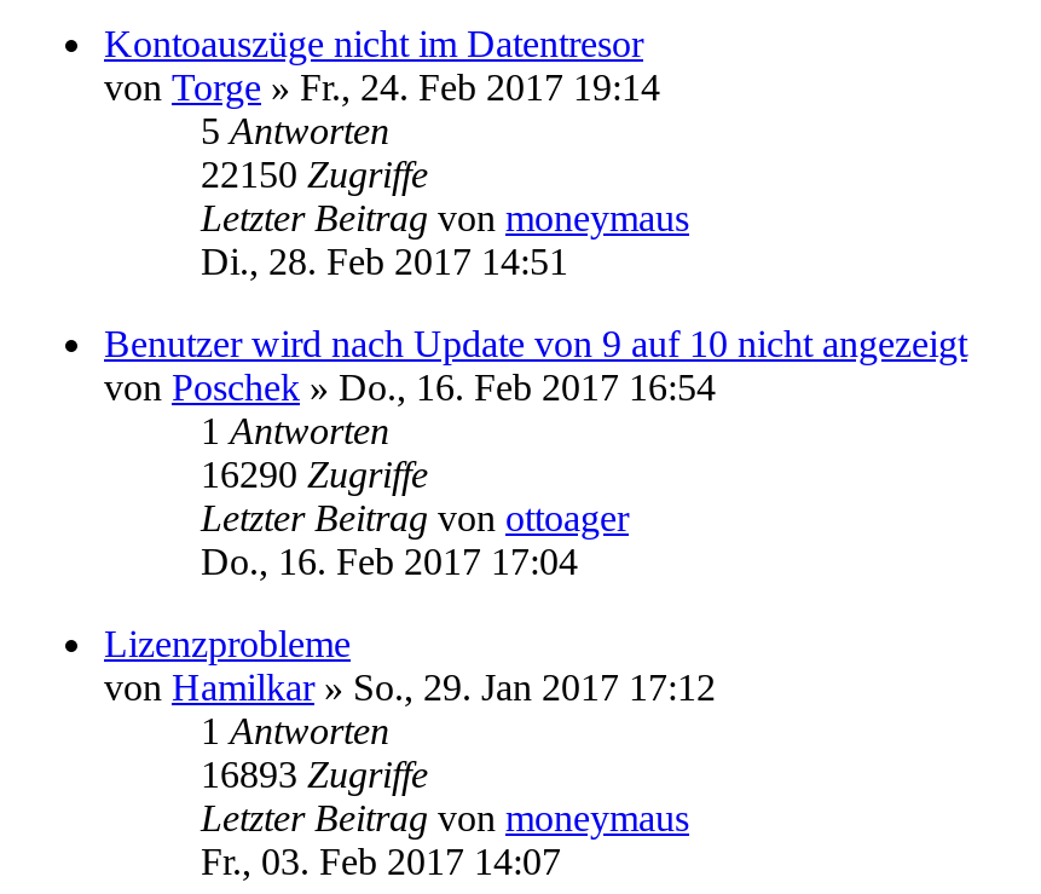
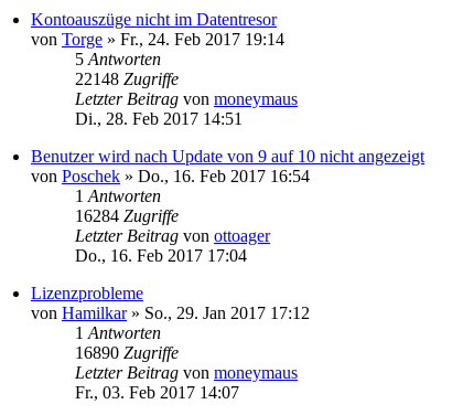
- 22150 Zugriffe
+ 22148 Zugriffe

- 16290 Zugriffe
+ 16284 Zugriffe

- 16893 Zugriffe
+ 16890 Zugriffe
